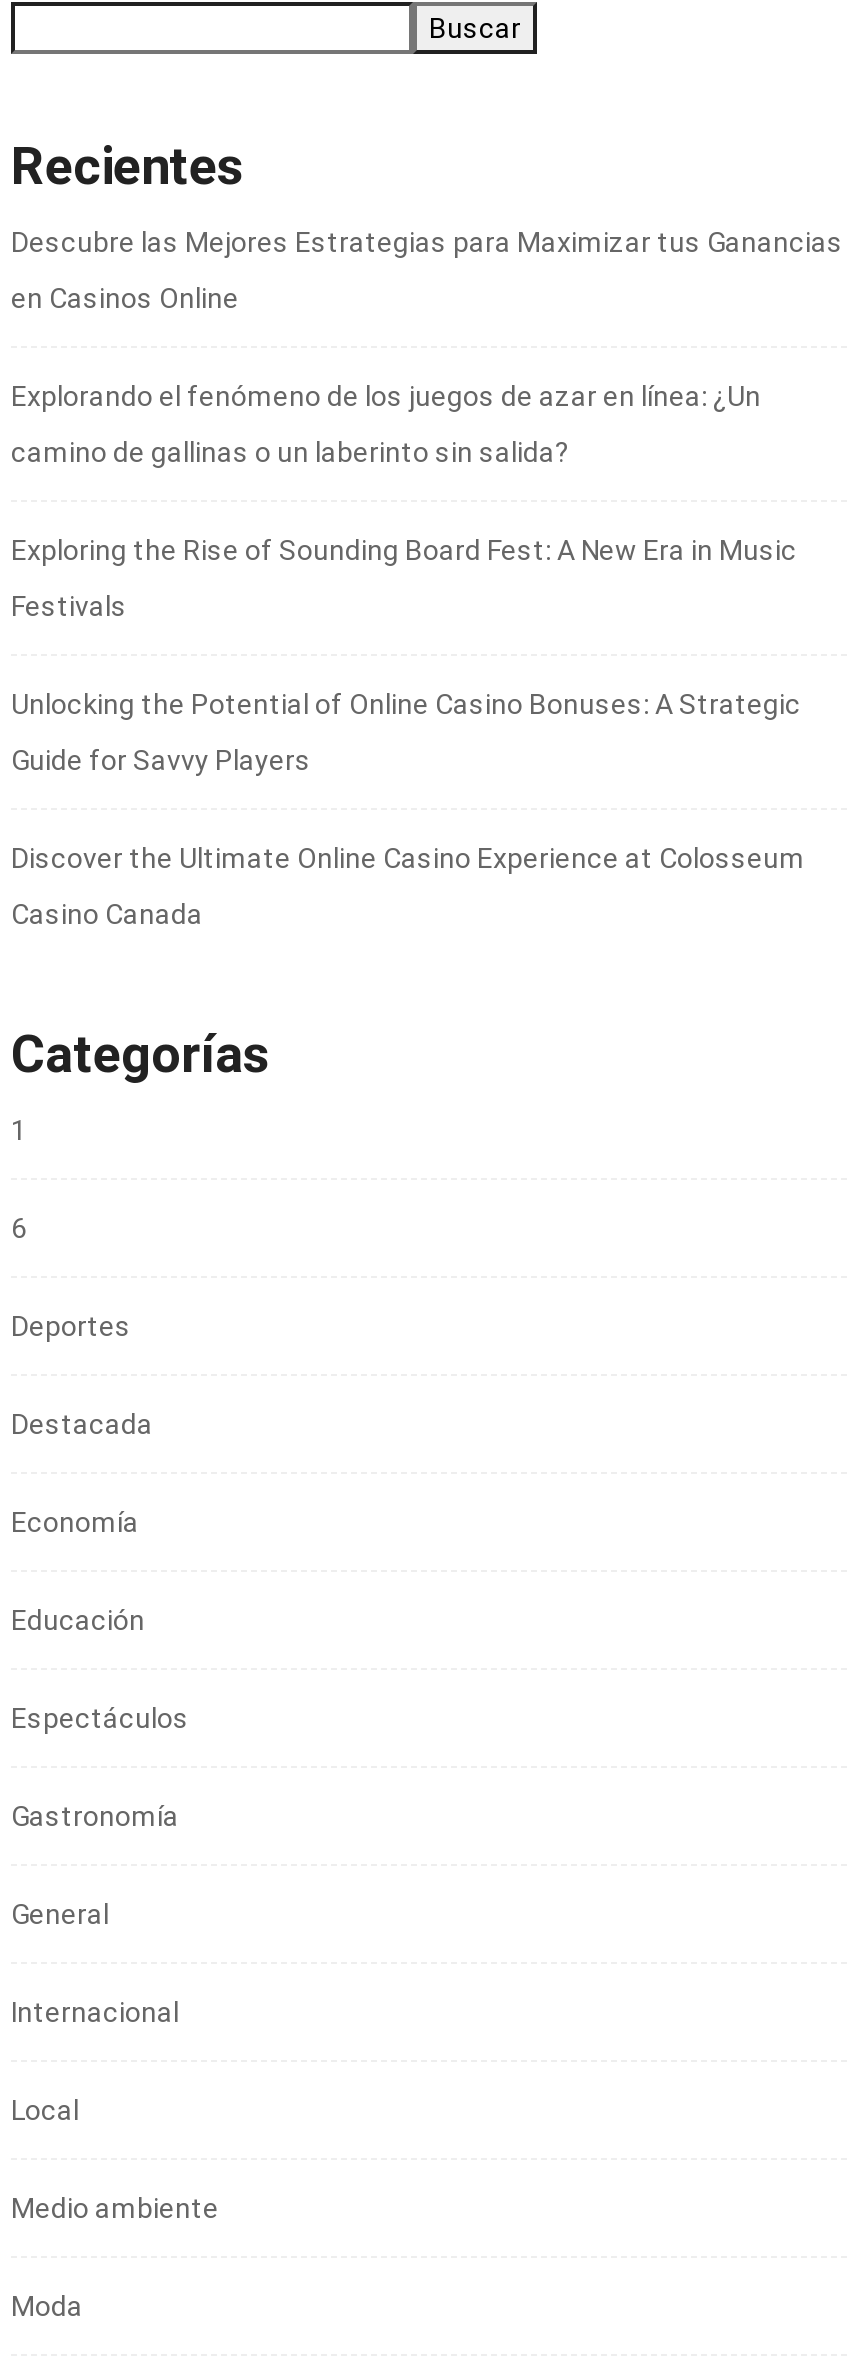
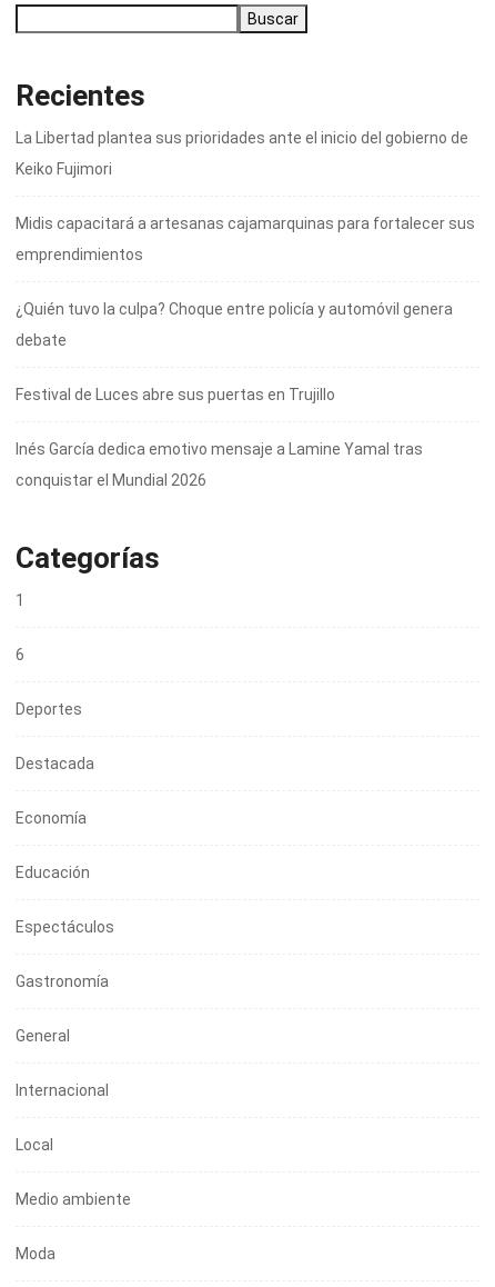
- Descubre las Mejores Estrategias para Maximizar tus Ganancias
- en Casinos Online
- Explorando el fenómeno de los juegos de azar en línea: ¿Un
- camino de gallinas o un laberinto sin salida?
- Exploring the Rise of Sounding Board Fest: A New Era in Music
- Festivals
- Unlocking the Potential of Online Casino Bonuses: A Strategic
- Guide for Savvy Players
- Discover the Ultimate Online Casino Experience at Colosseum
- Casino Canada
+ La Libertad plantea sus prioridades ante el inicio del gobierno de
+ Keiko Fujimori
+ Midis capacitará a artesanas cajamarquinas para fortalecer sus
+ emprendimientos
+ ¿Quién tuvo la culpa? Choque entre policía y automóvil genera
+ debate
+ Festival de Luces abre sus puertas en Trujillo
+ Inés García dedica emotivo mensaje a Lamine Yamal tras
+ conquistar el Mundial 2026
